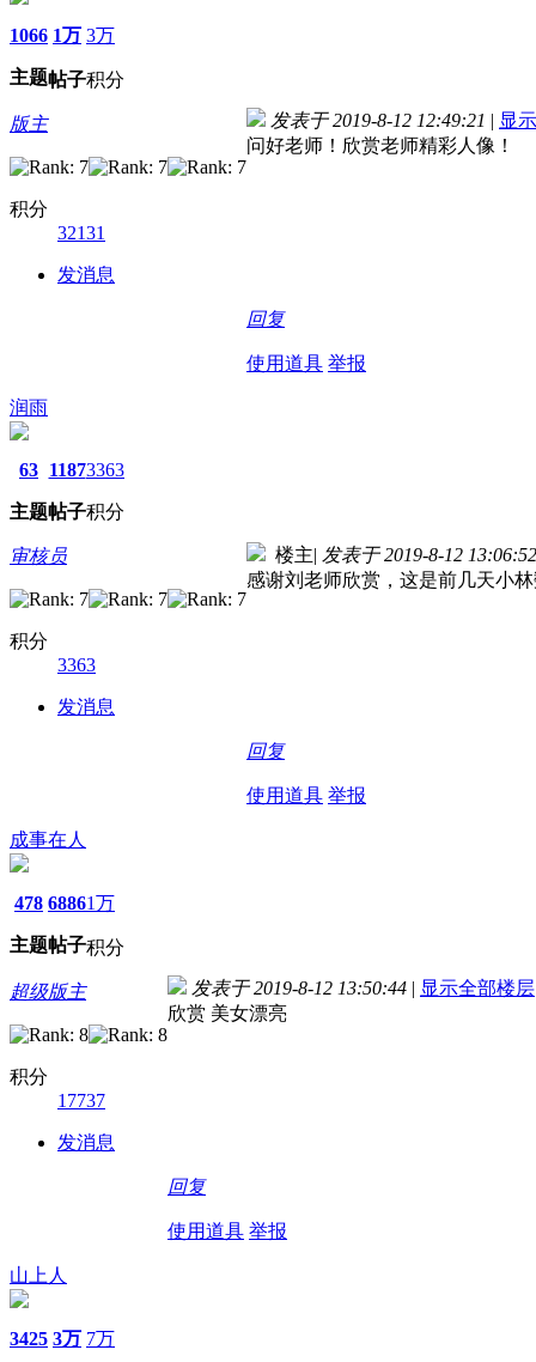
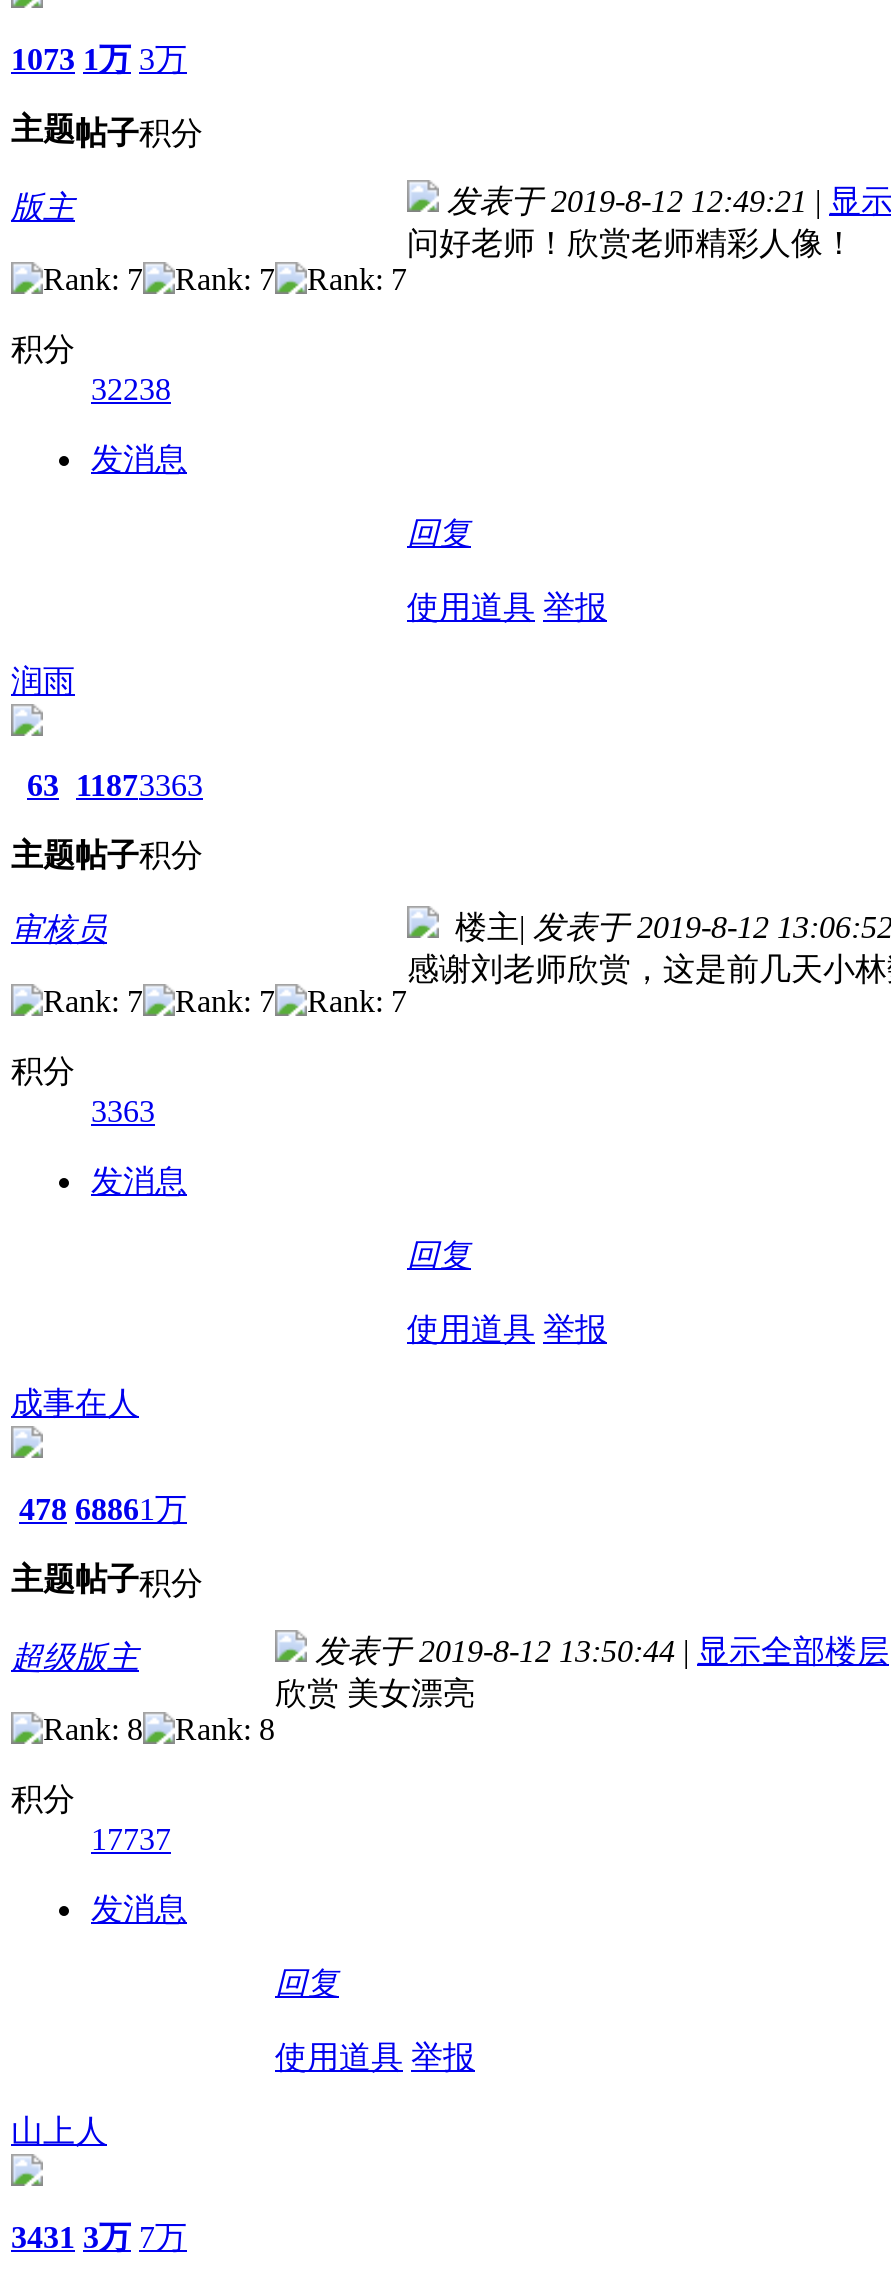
- 1066 1万 3万
+ 1073 1万 3万

- 32131
+ 32238

- 3425 3万 7万
+ 3431 3万 7万
